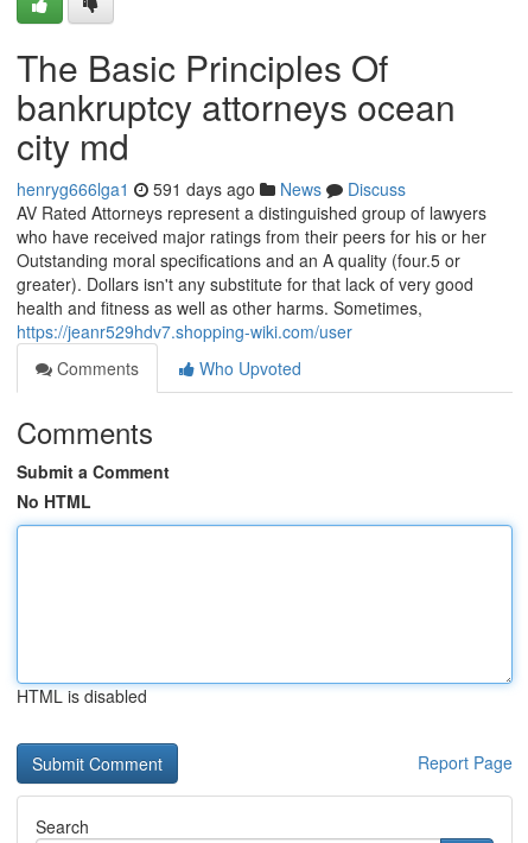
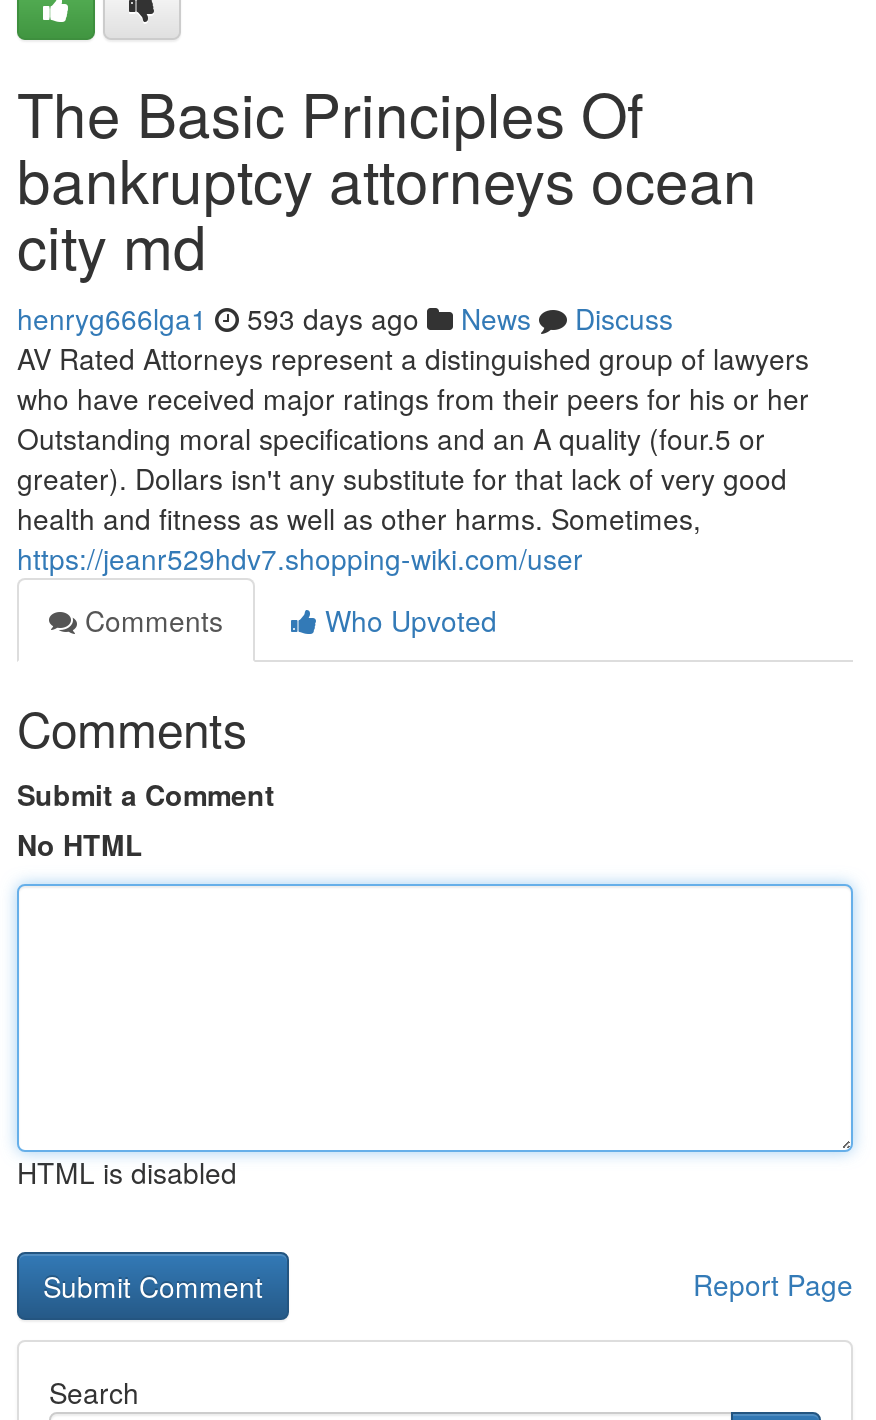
- henryg666lga1 591 days ago News Discuss
+ henryg666lga1 593 days ago News Discuss
